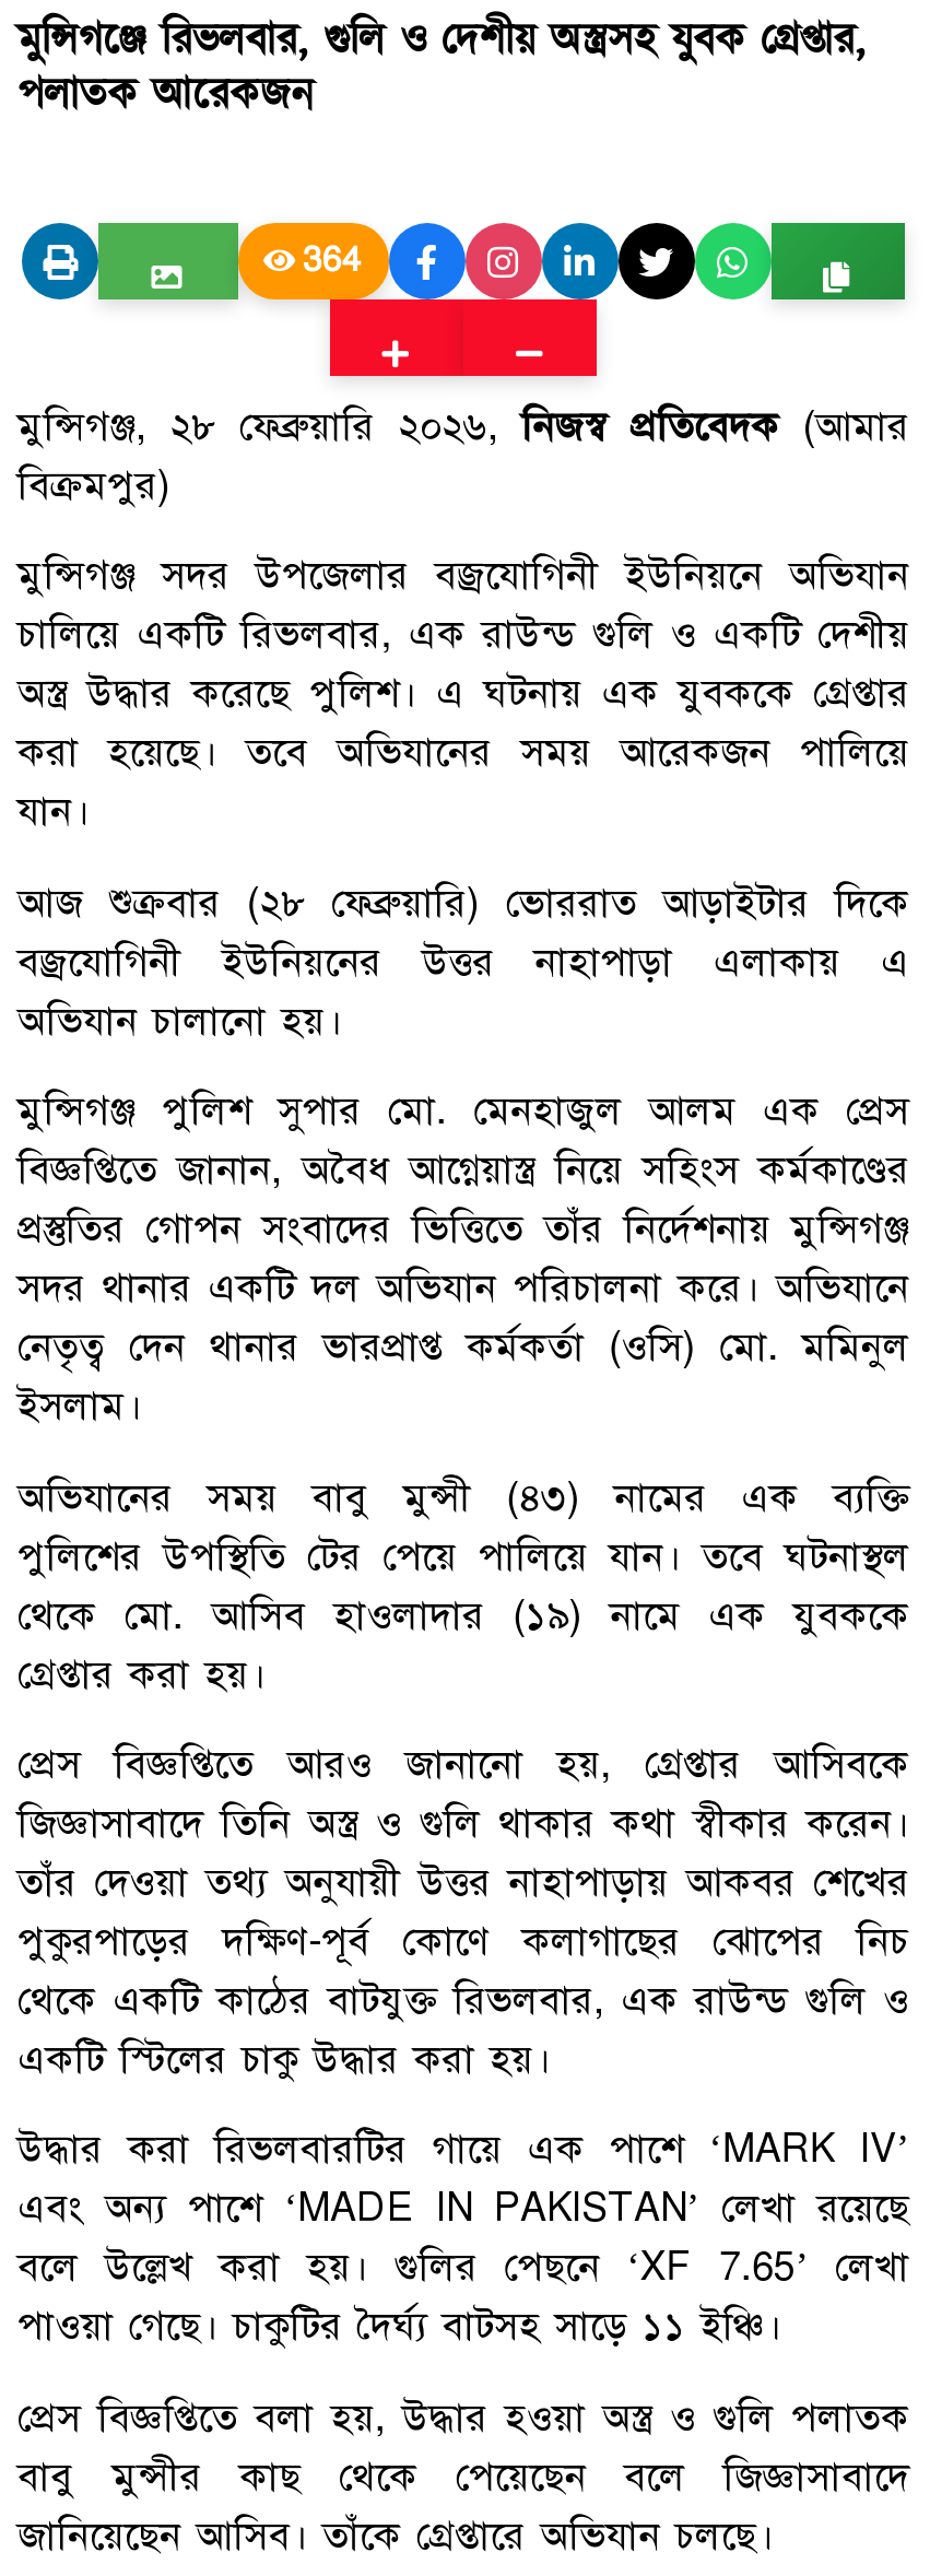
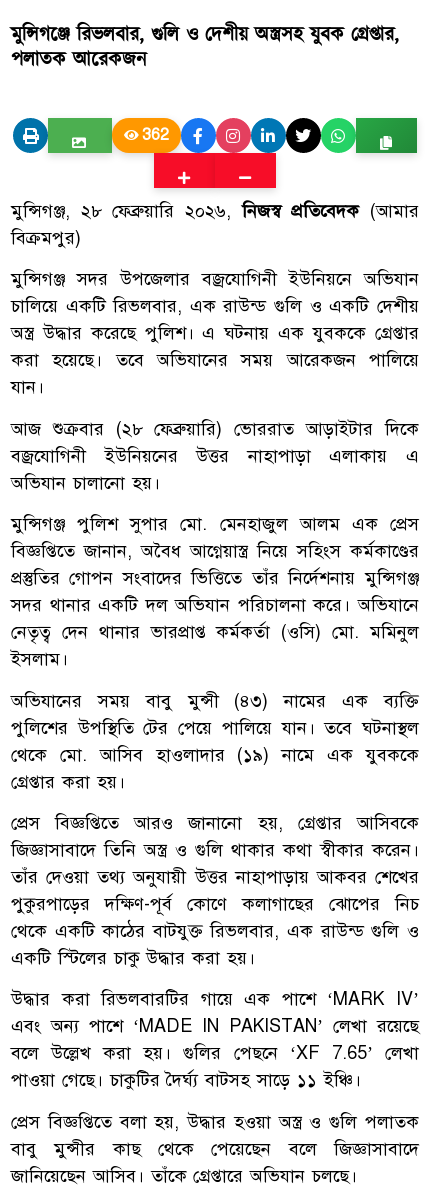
- 364
+ 362
